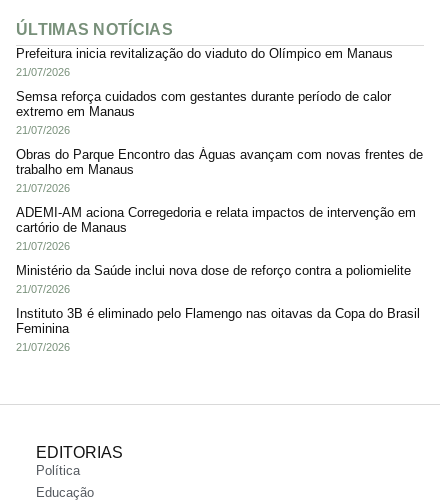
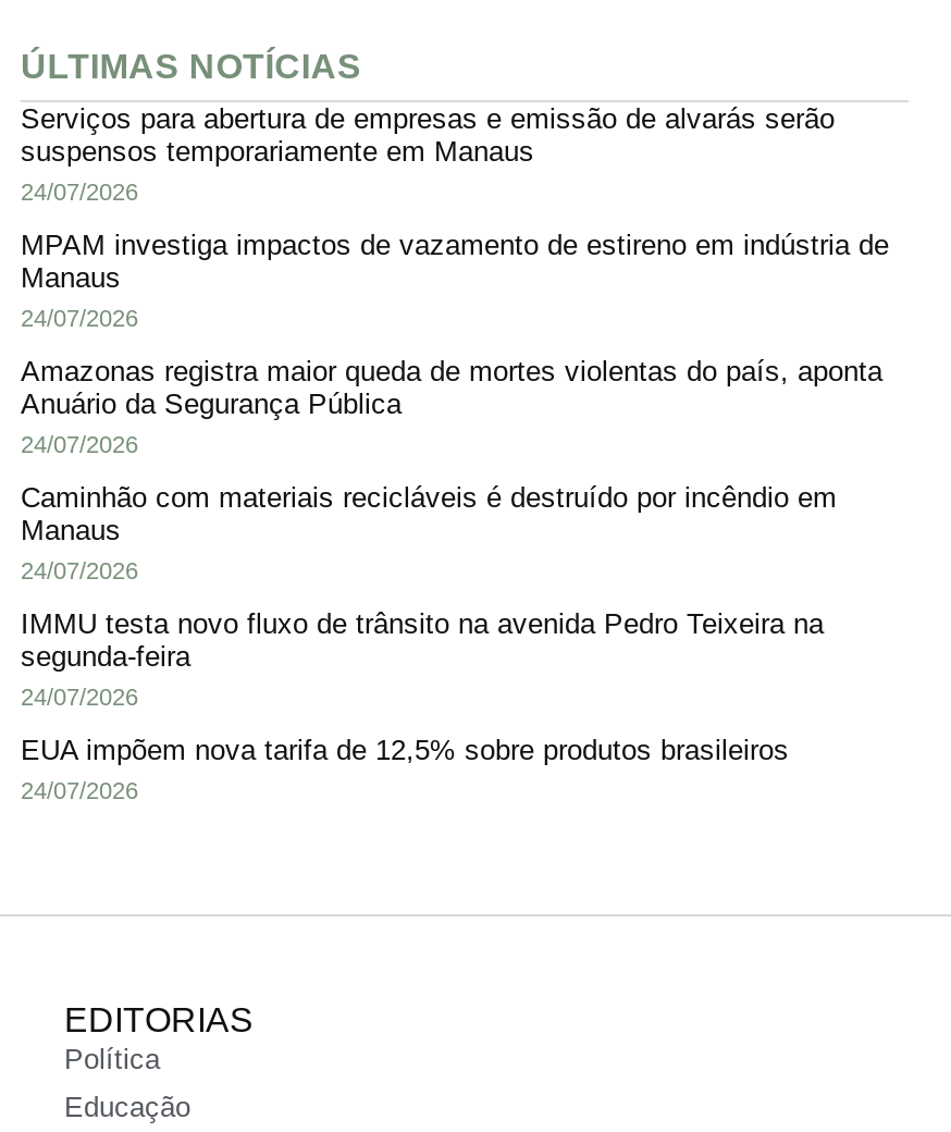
- Prefeitura inicia revitalização do viaduto do Olímpico em Manaus
- 21/07/2026
+ Serviços para abertura de empresas e emissão de alvarás serão
+ suspensos temporariamente em Manaus
+ 24/07/2026

- Semsa reforça cuidados com gestantes durante período de calor
- extremo em Manaus
- 21/07/2026
+ MPAM investiga impactos de vazamento de estireno em indústria de
+ Manaus
+ 24/07/2026

- Obras do Parque Encontro das Águas avançam com novas frentes de
- trabalho em Manaus
- 21/07/2026
+ Amazonas registra maior queda de mortes violentas do país, aponta
+ Anuário da Segurança Pública
+ 24/07/2026

- ADEMI-AM aciona Corregedoria e relata impactos de intervenção em
- cartório de Manaus
- 21/07/2026
+ Caminhão com materiais recicláveis é destruído por incêndio em
+ Manaus
+ 24/07/2026

- Ministério da Saúde inclui nova dose de reforço contra a poliomielite
- 21/07/2026
+ IMMU testa novo fluxo de trânsito na avenida Pedro Teixeira na
+ segunda-feira
+ 24/07/2026

- Instituto 3B é eliminado pelo Flamengo nas oitavas da Copa do Brasil
- Feminina
- 21/07/2026
+ EUA impõem nova tarifa de 12,5% sobre produtos brasileiros
+ 24/07/2026
